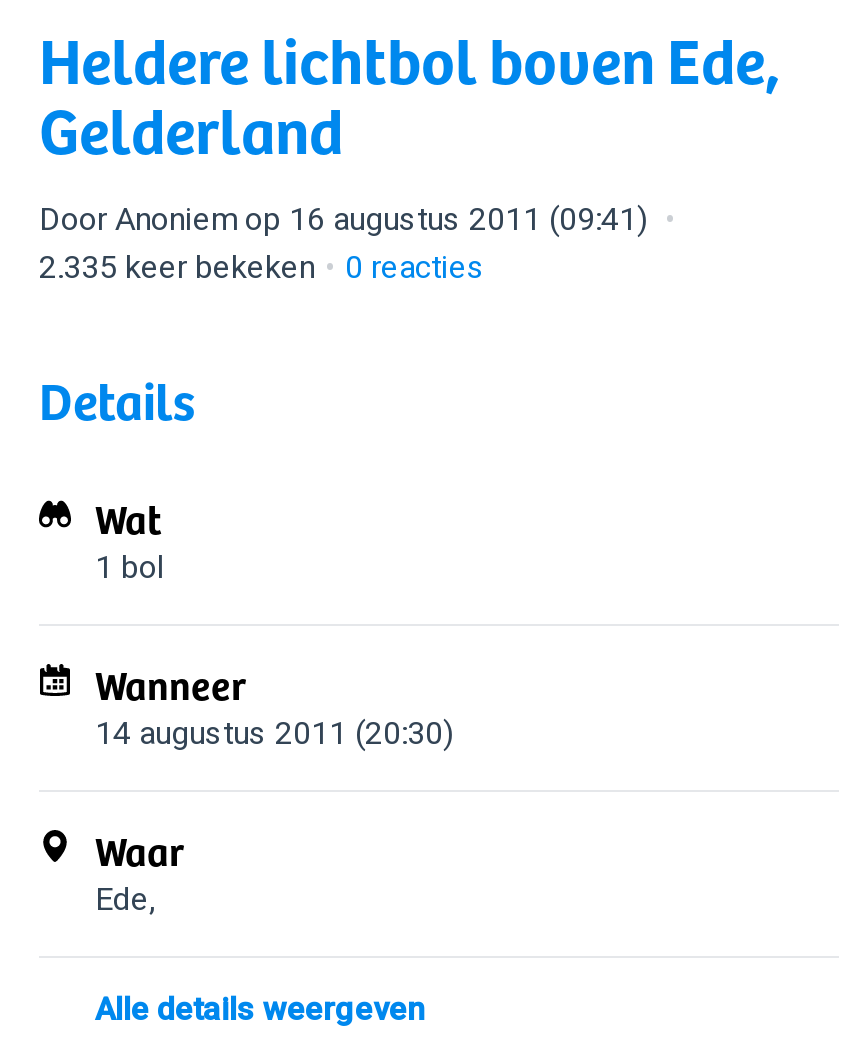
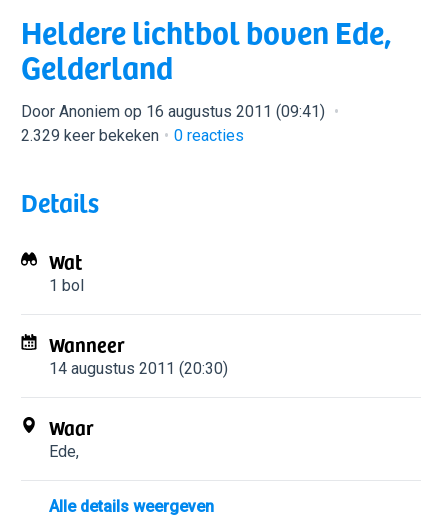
- 2.335 keer bekeken 0 reacties
+ 2.329 keer bekeken 0 reacties
